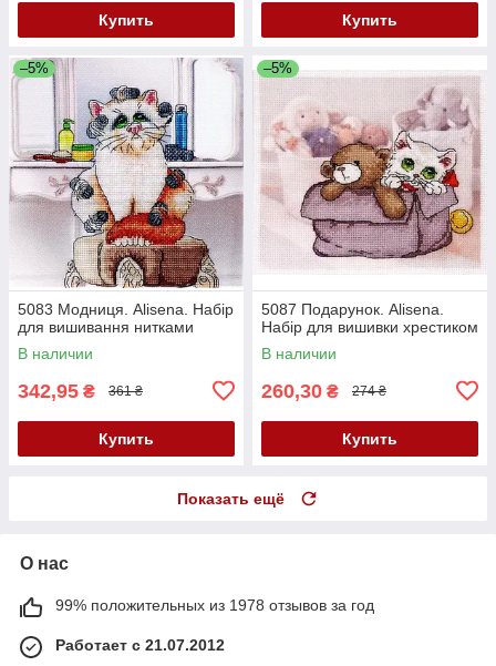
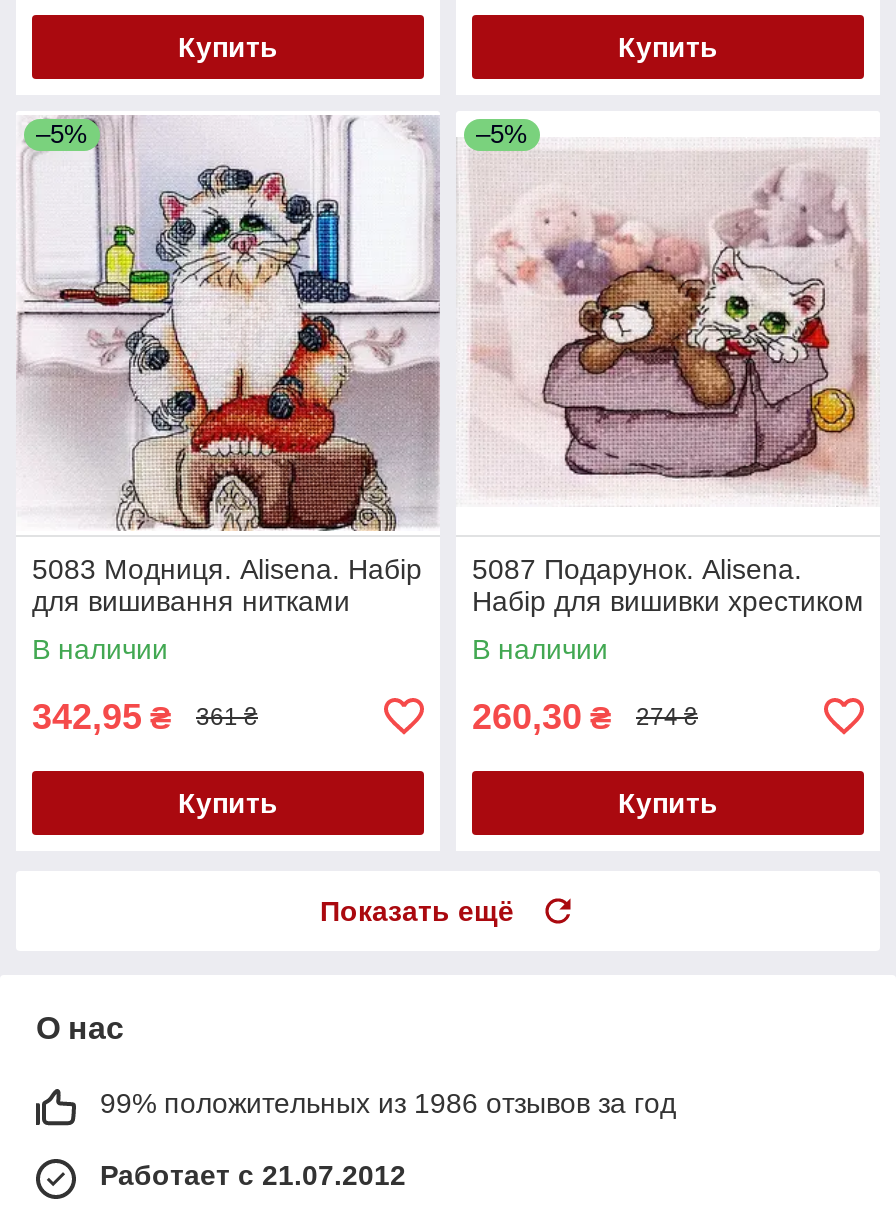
- 99% положительных из 1978 отзывов за год
+ 99% положительных из 1986 отзывов за год
